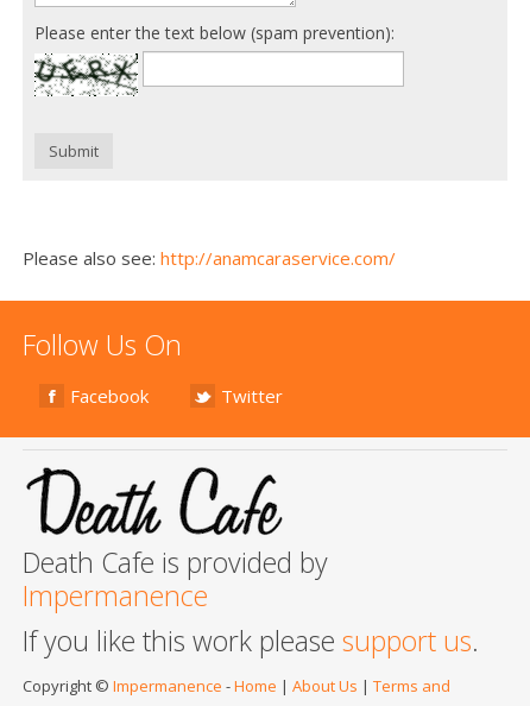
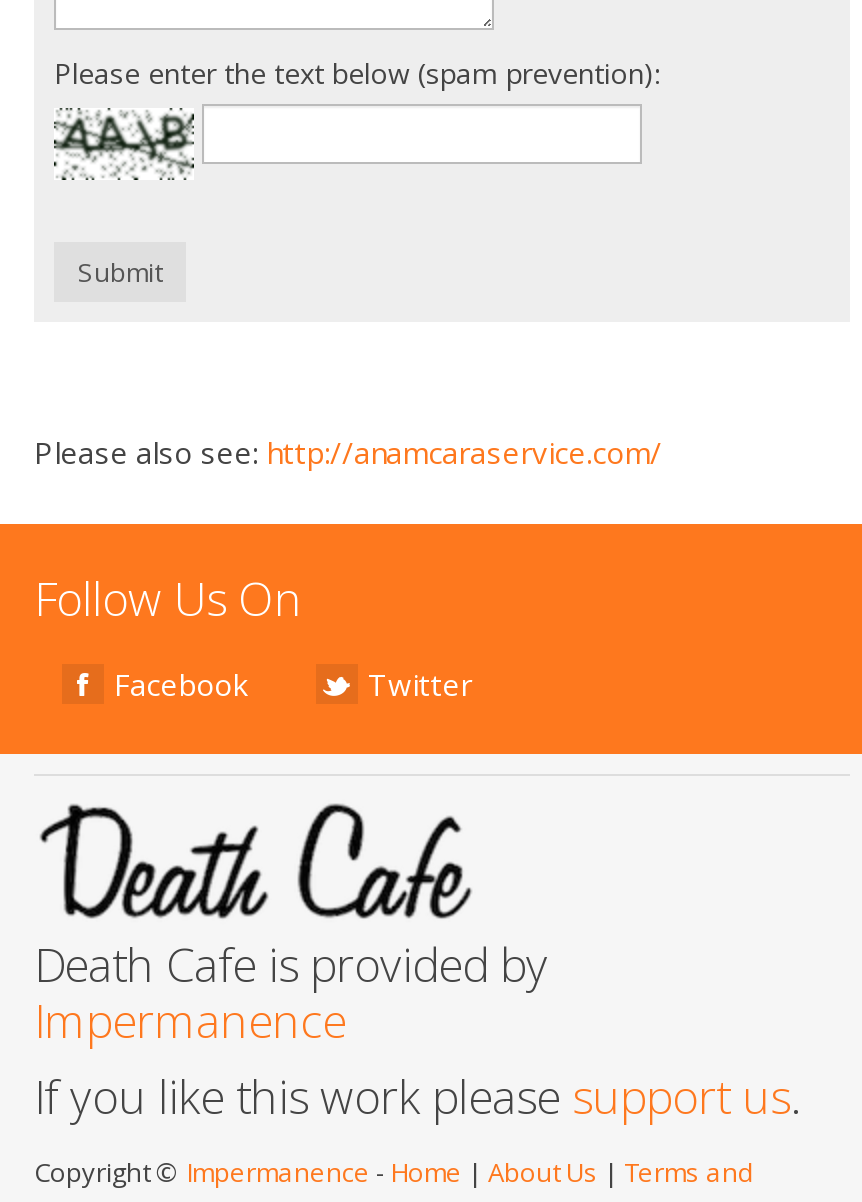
- [image]
+ [image]
